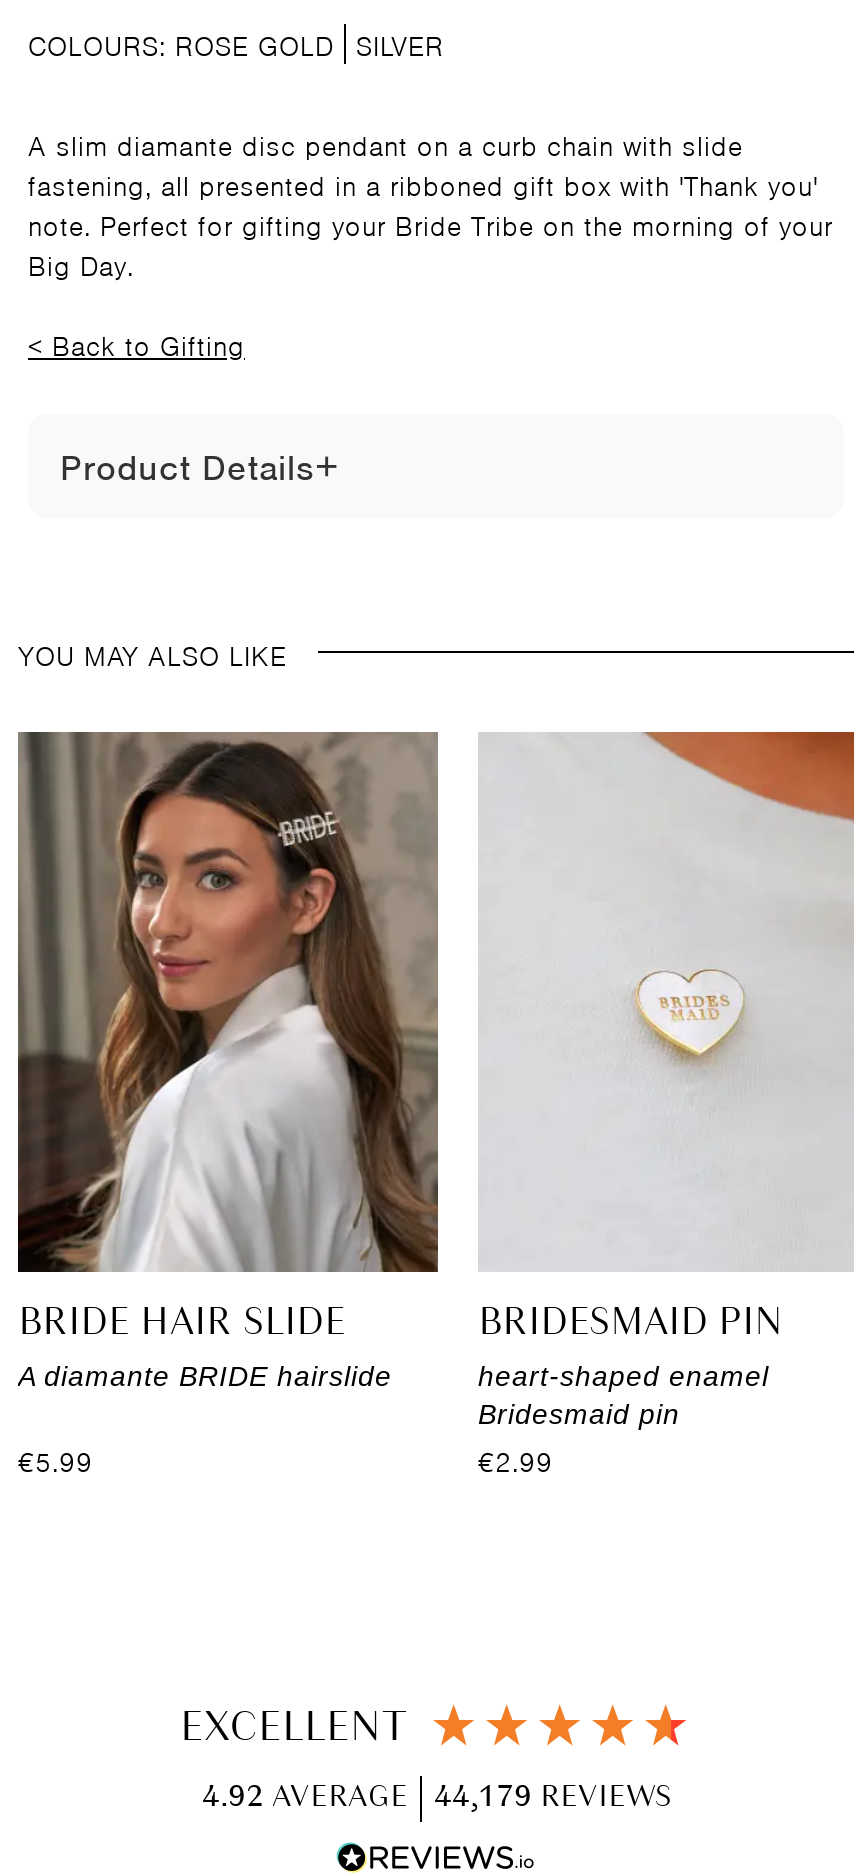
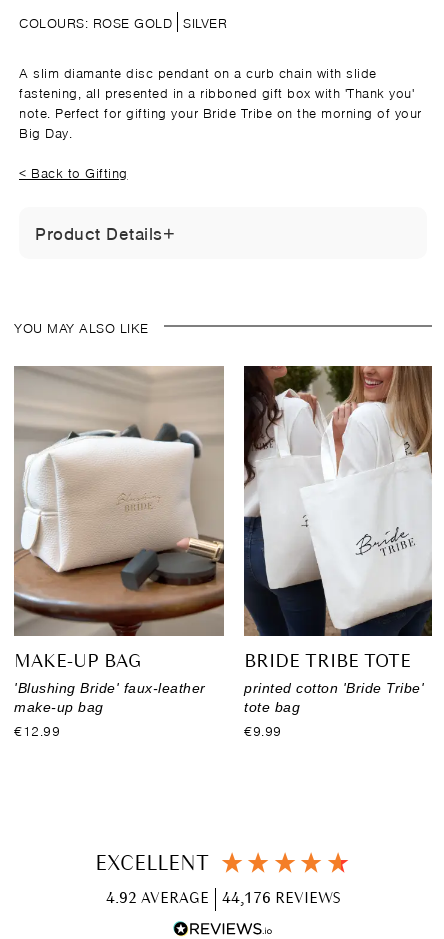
- [image]
- BRIDE HAIR SLIDE
- A diamante BRIDE hairslide
- €5.99
+ [image]
+ MAKE-UP BAG
+ 'Blushing Bride' faux-leather
+ make-up bag
+ €12.99

- [image]
- BRIDESMAID PIN
- heart-shaped enamel
- Bridesmaid pin
- €2.99
+ [image]
+ BRIDE TRIBE TOTE
+ printed cotton 'Bride Tribe'
+ tote bag
+ €9.99

- 4.92 AVERAGE 44,179 REVIEWS
+ 4.92 AVERAGE 44,176 REVIEWS
